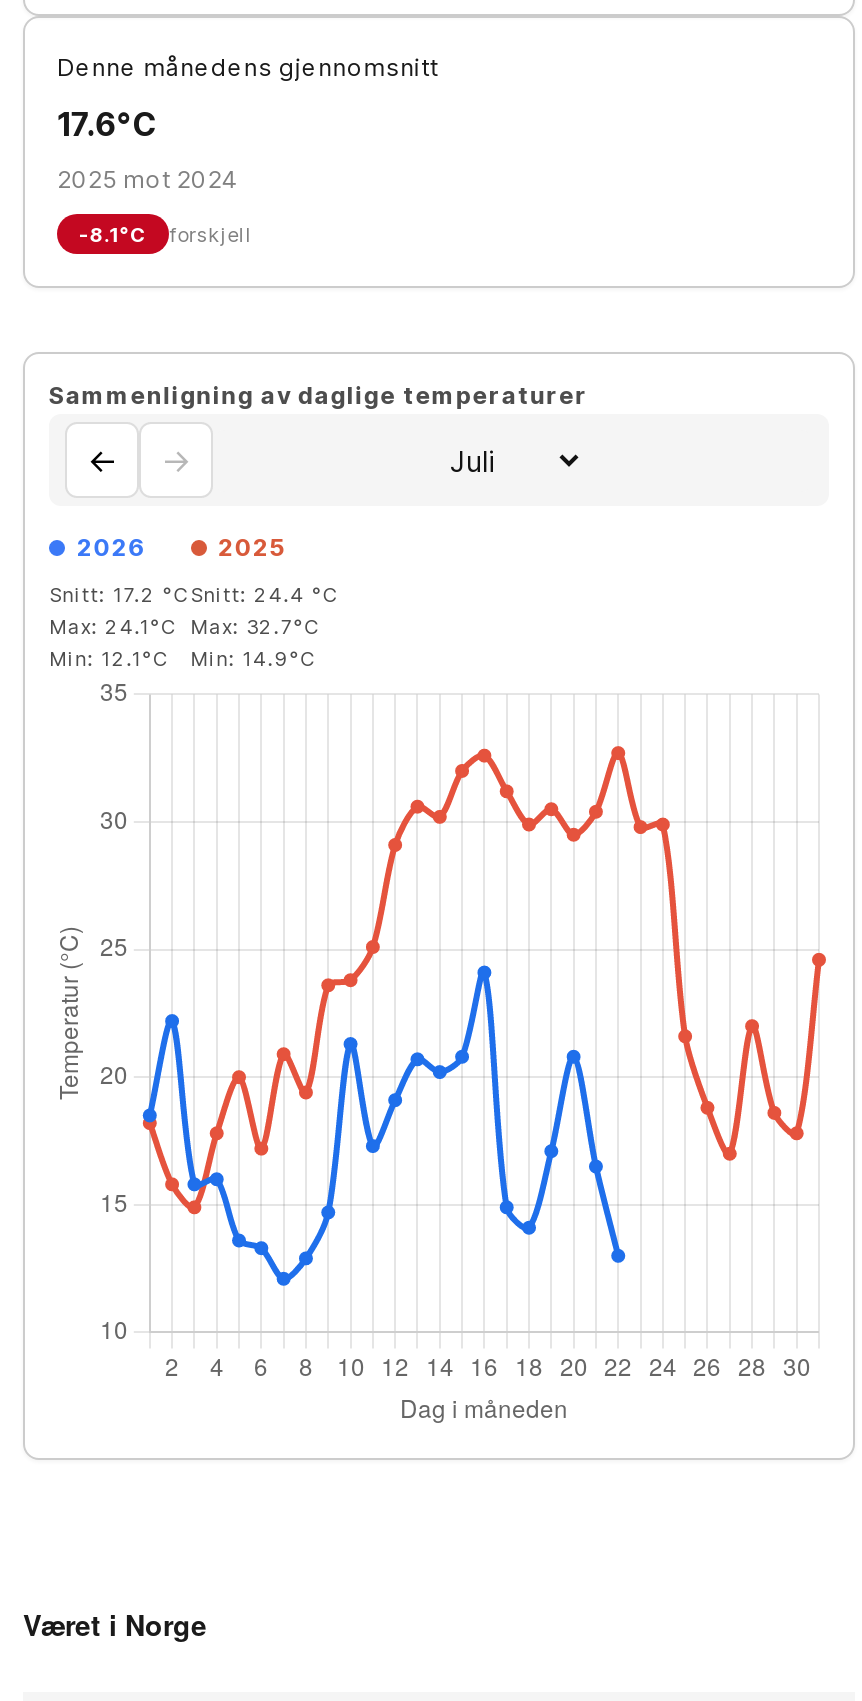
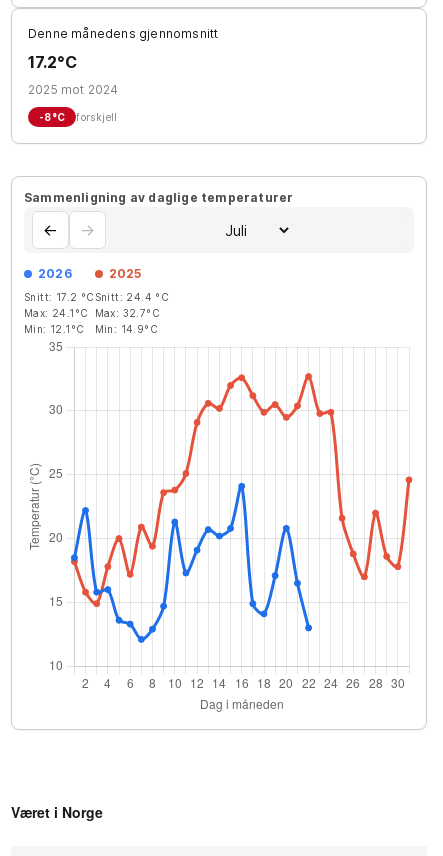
- 17.6°C
+ 17.2°C

- -8.1°C forskjell
+ -8°C forskjell
